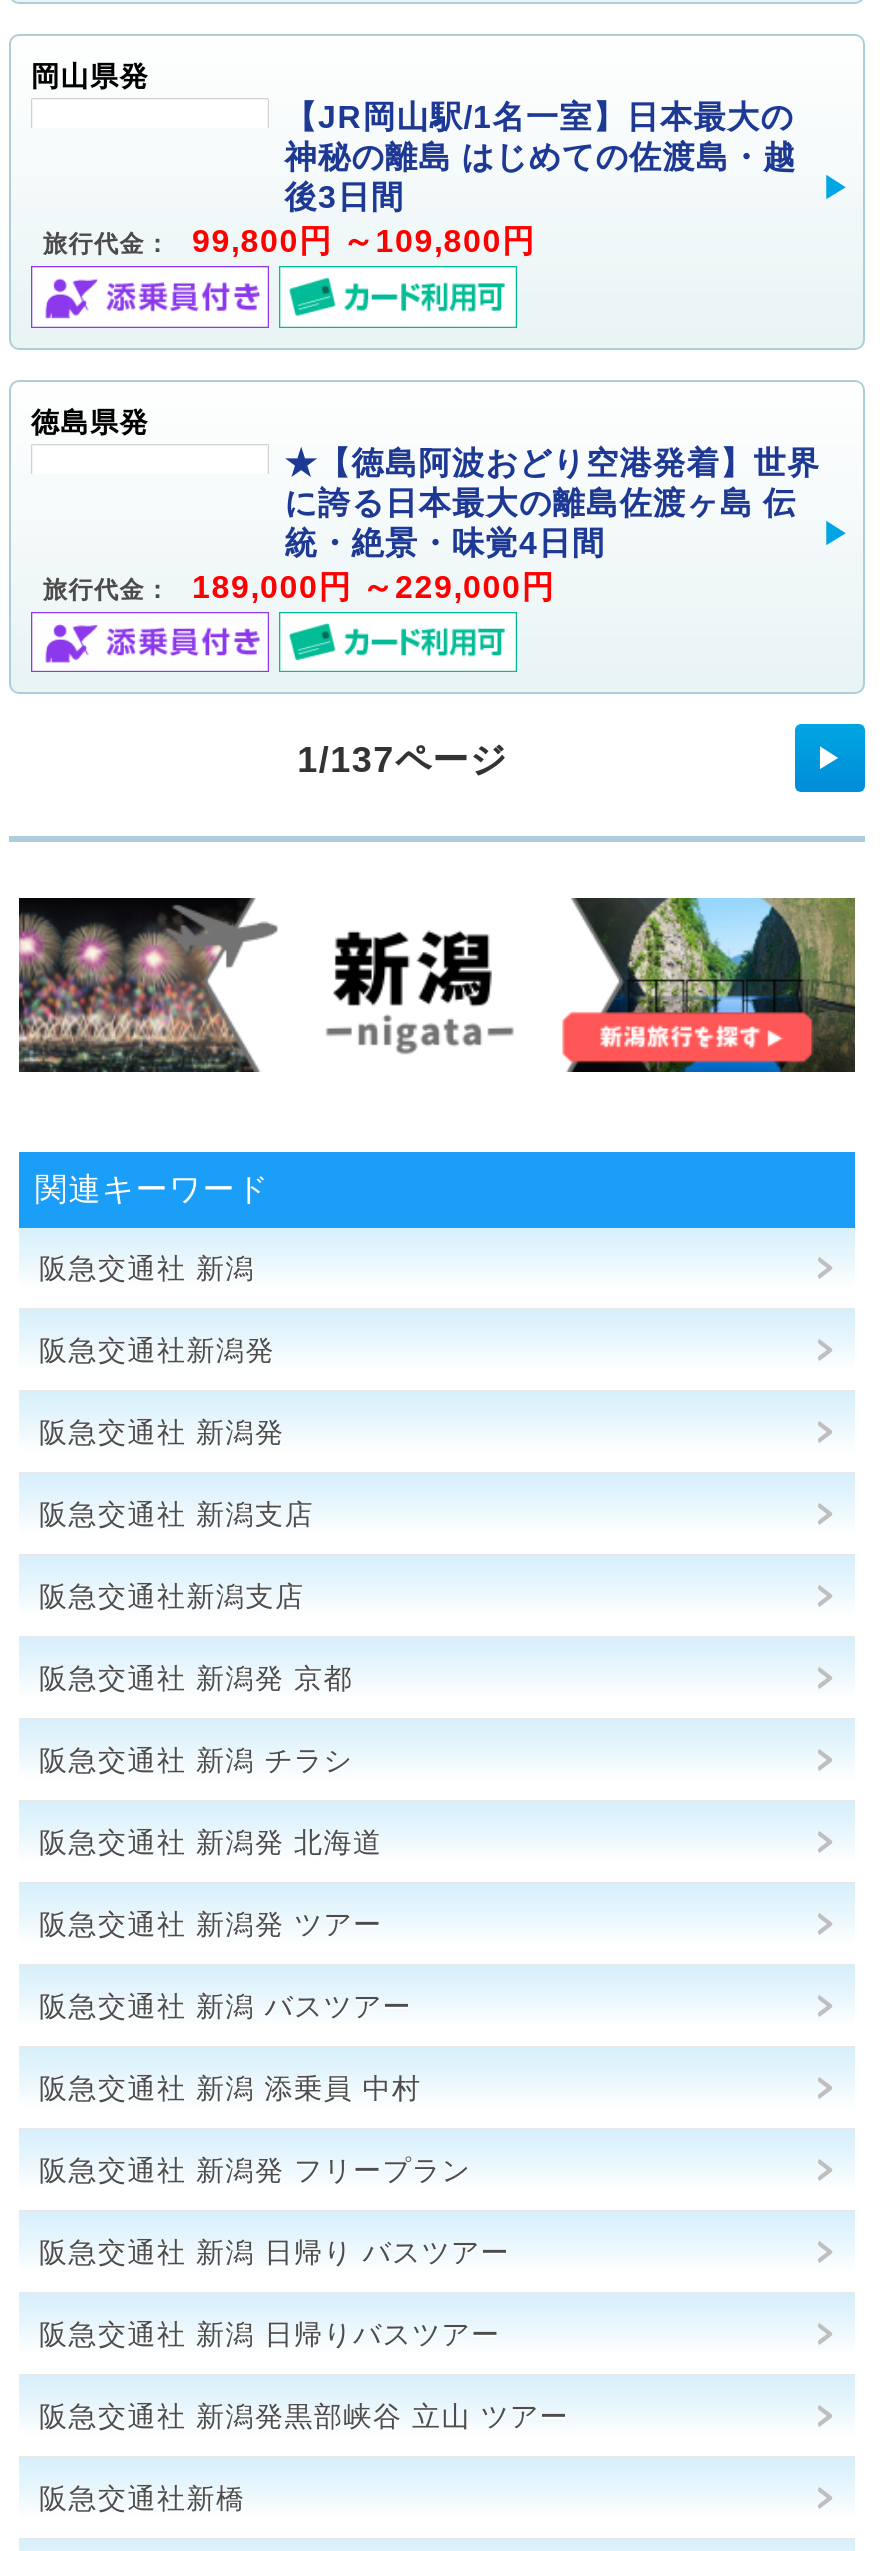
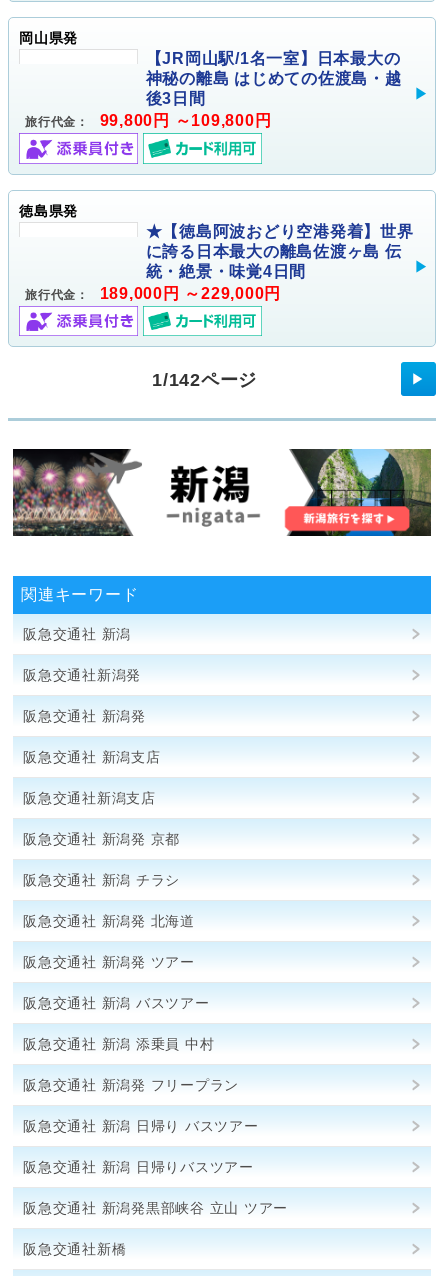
- 1/137ページ
+ 1/142ページ
